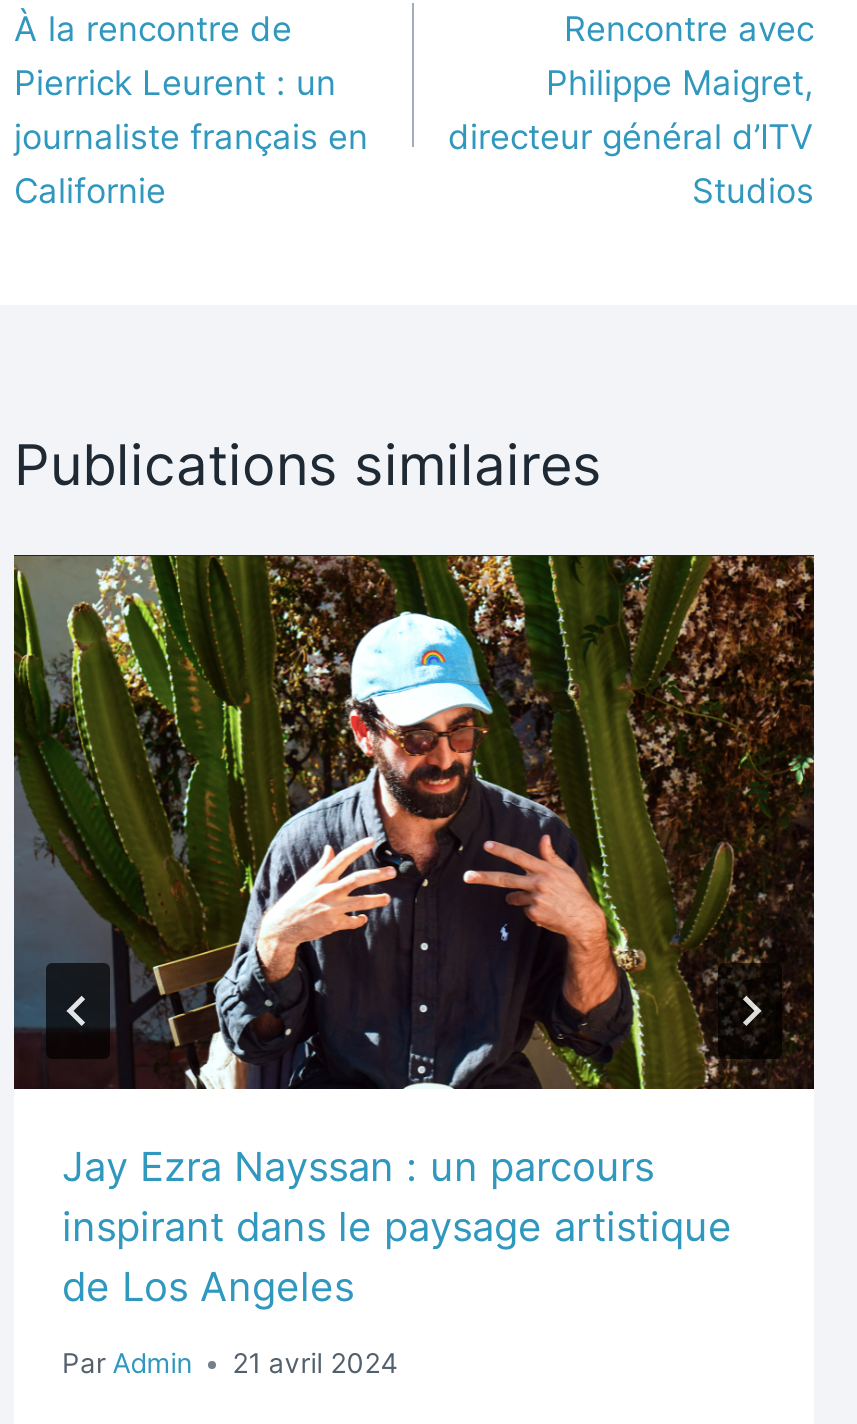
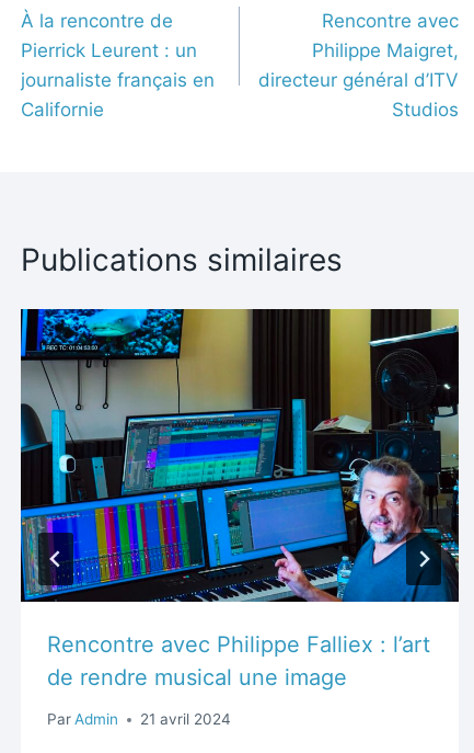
- [image]
- Jay Ezra Nayssan : un parcours
- inspirant dans le paysage artistique
- de Los Angeles
+ [image]
+ Rencontre avec Philippe Falliex : l’art
+ de rendre musical une image
